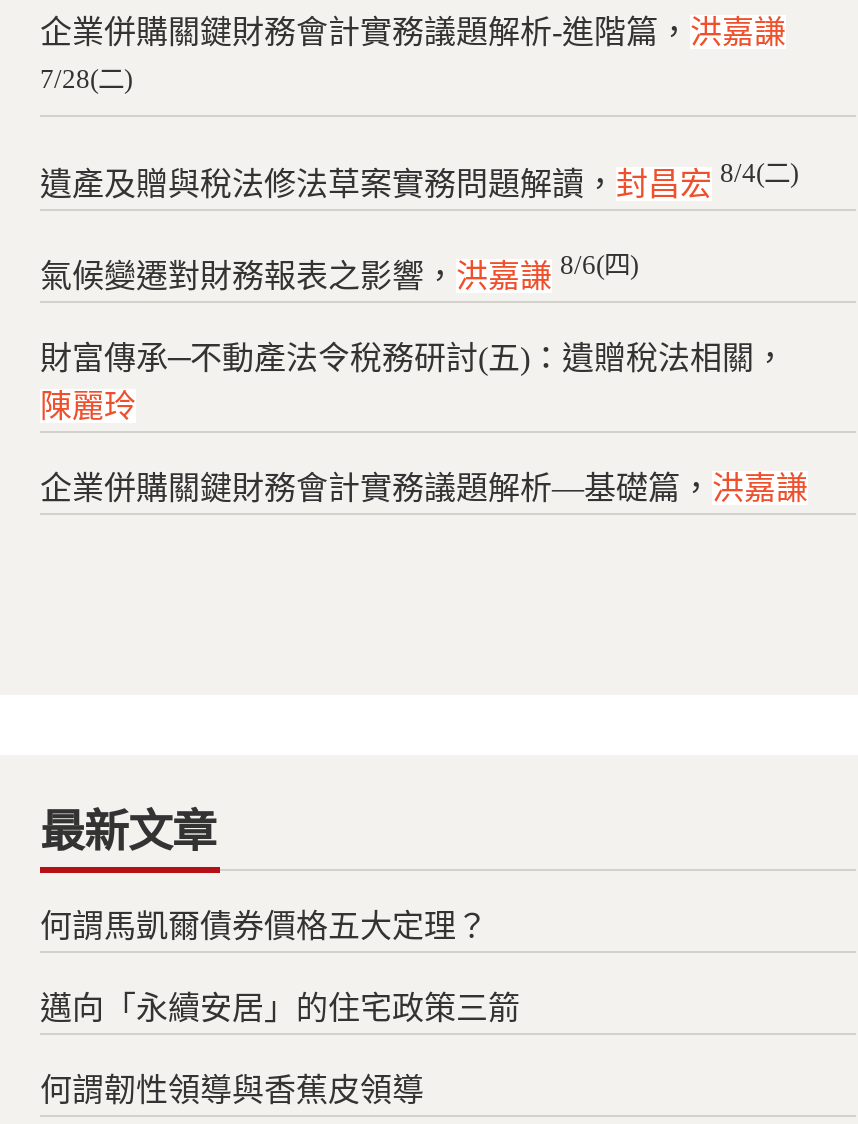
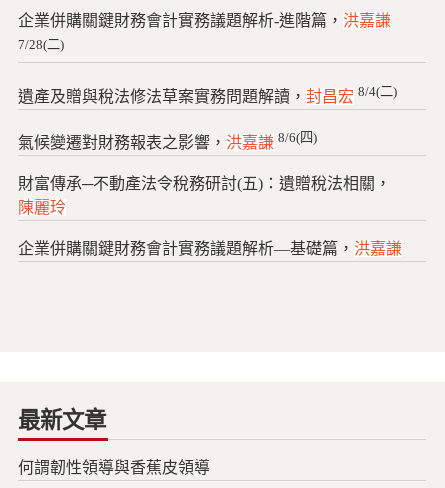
- 何謂馬凱爾債券價格五大定理？
- 邁向「永續安居」的住宅政策三箭
